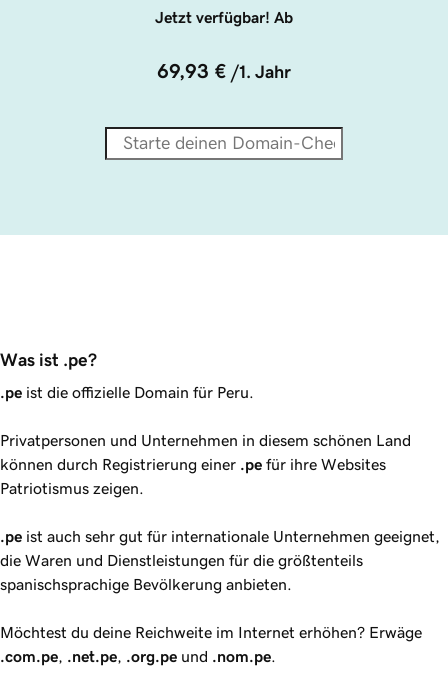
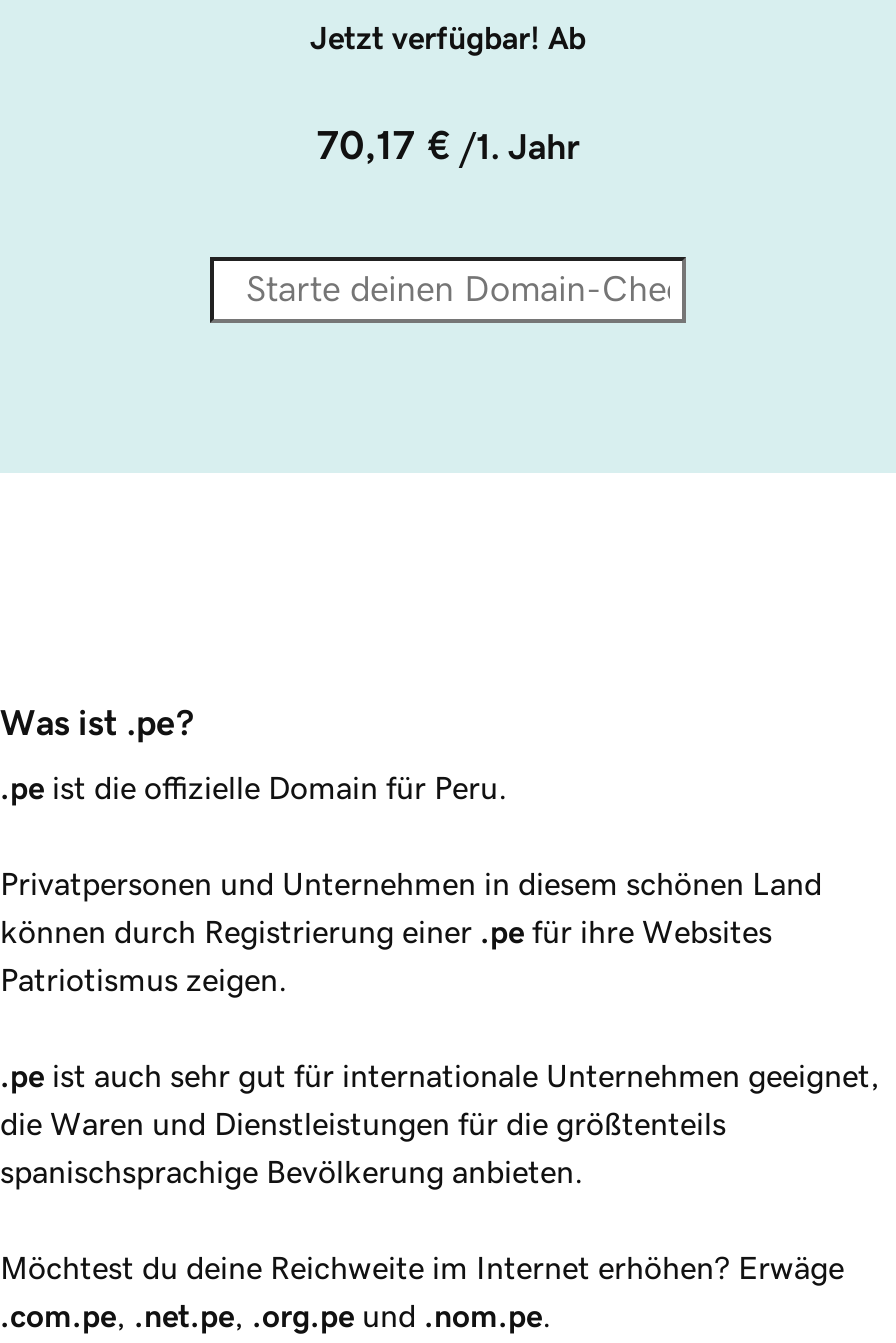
- 69,93 € /1. Jahr
+ 70,17 € /1. Jahr
